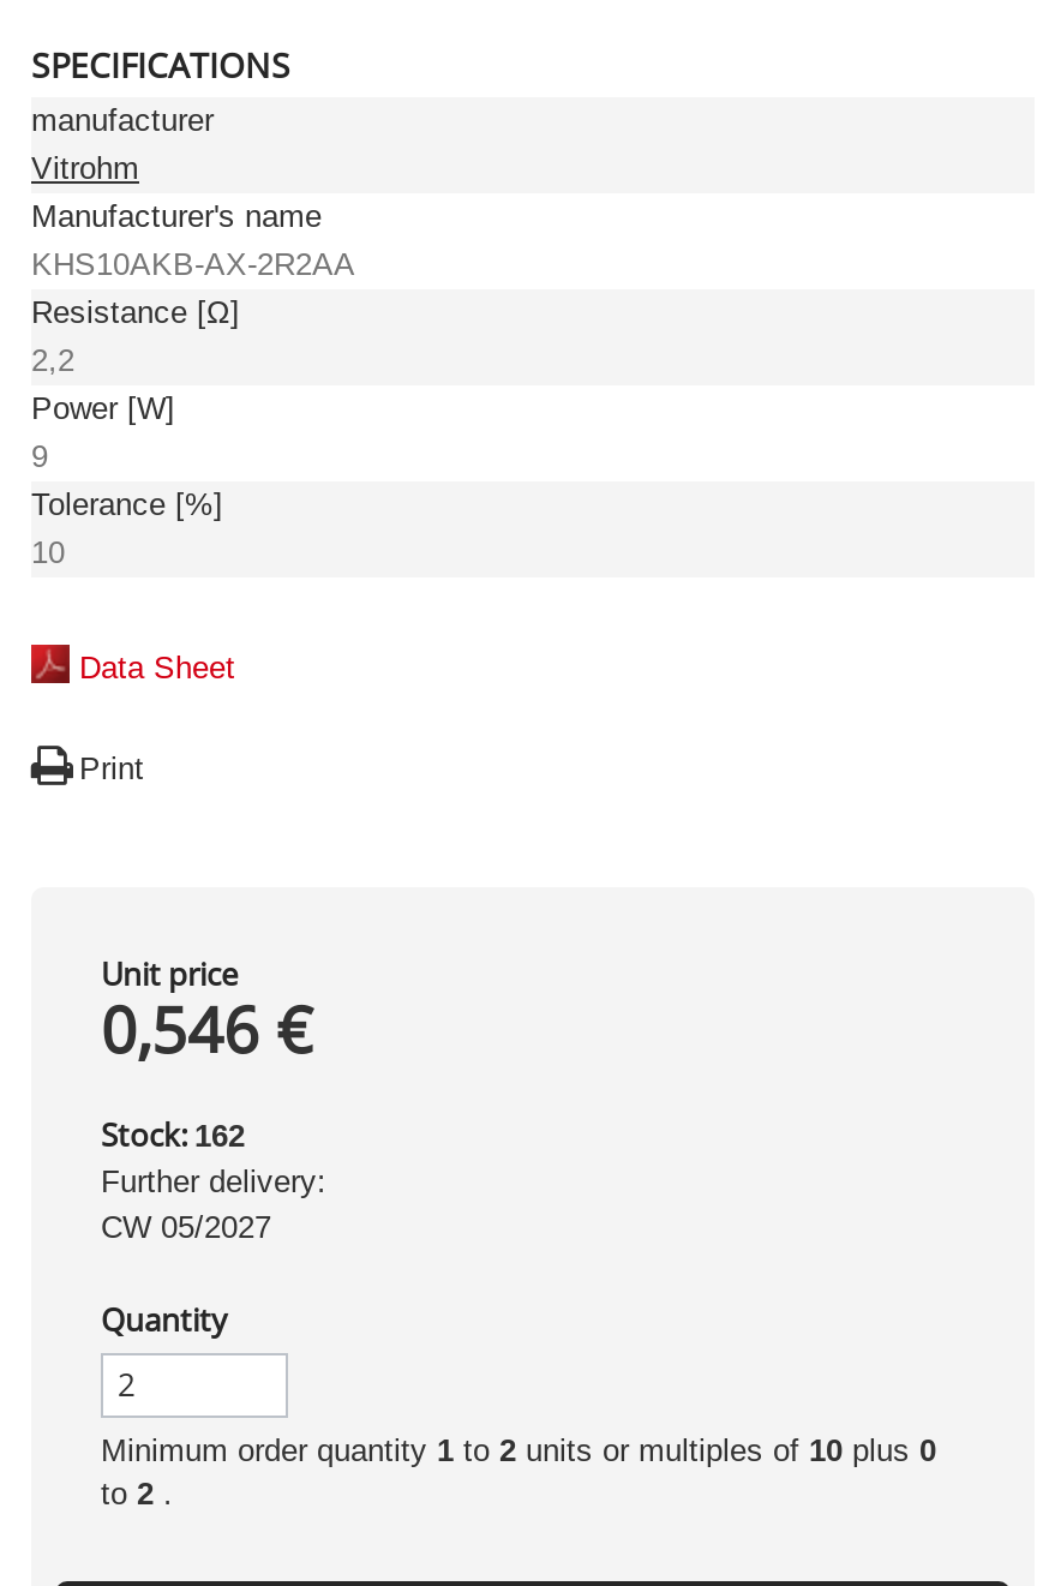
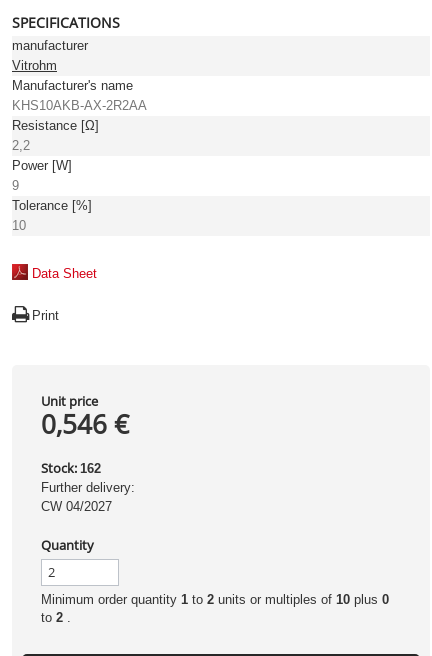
- CW 05/2027
+ CW 04/2027
